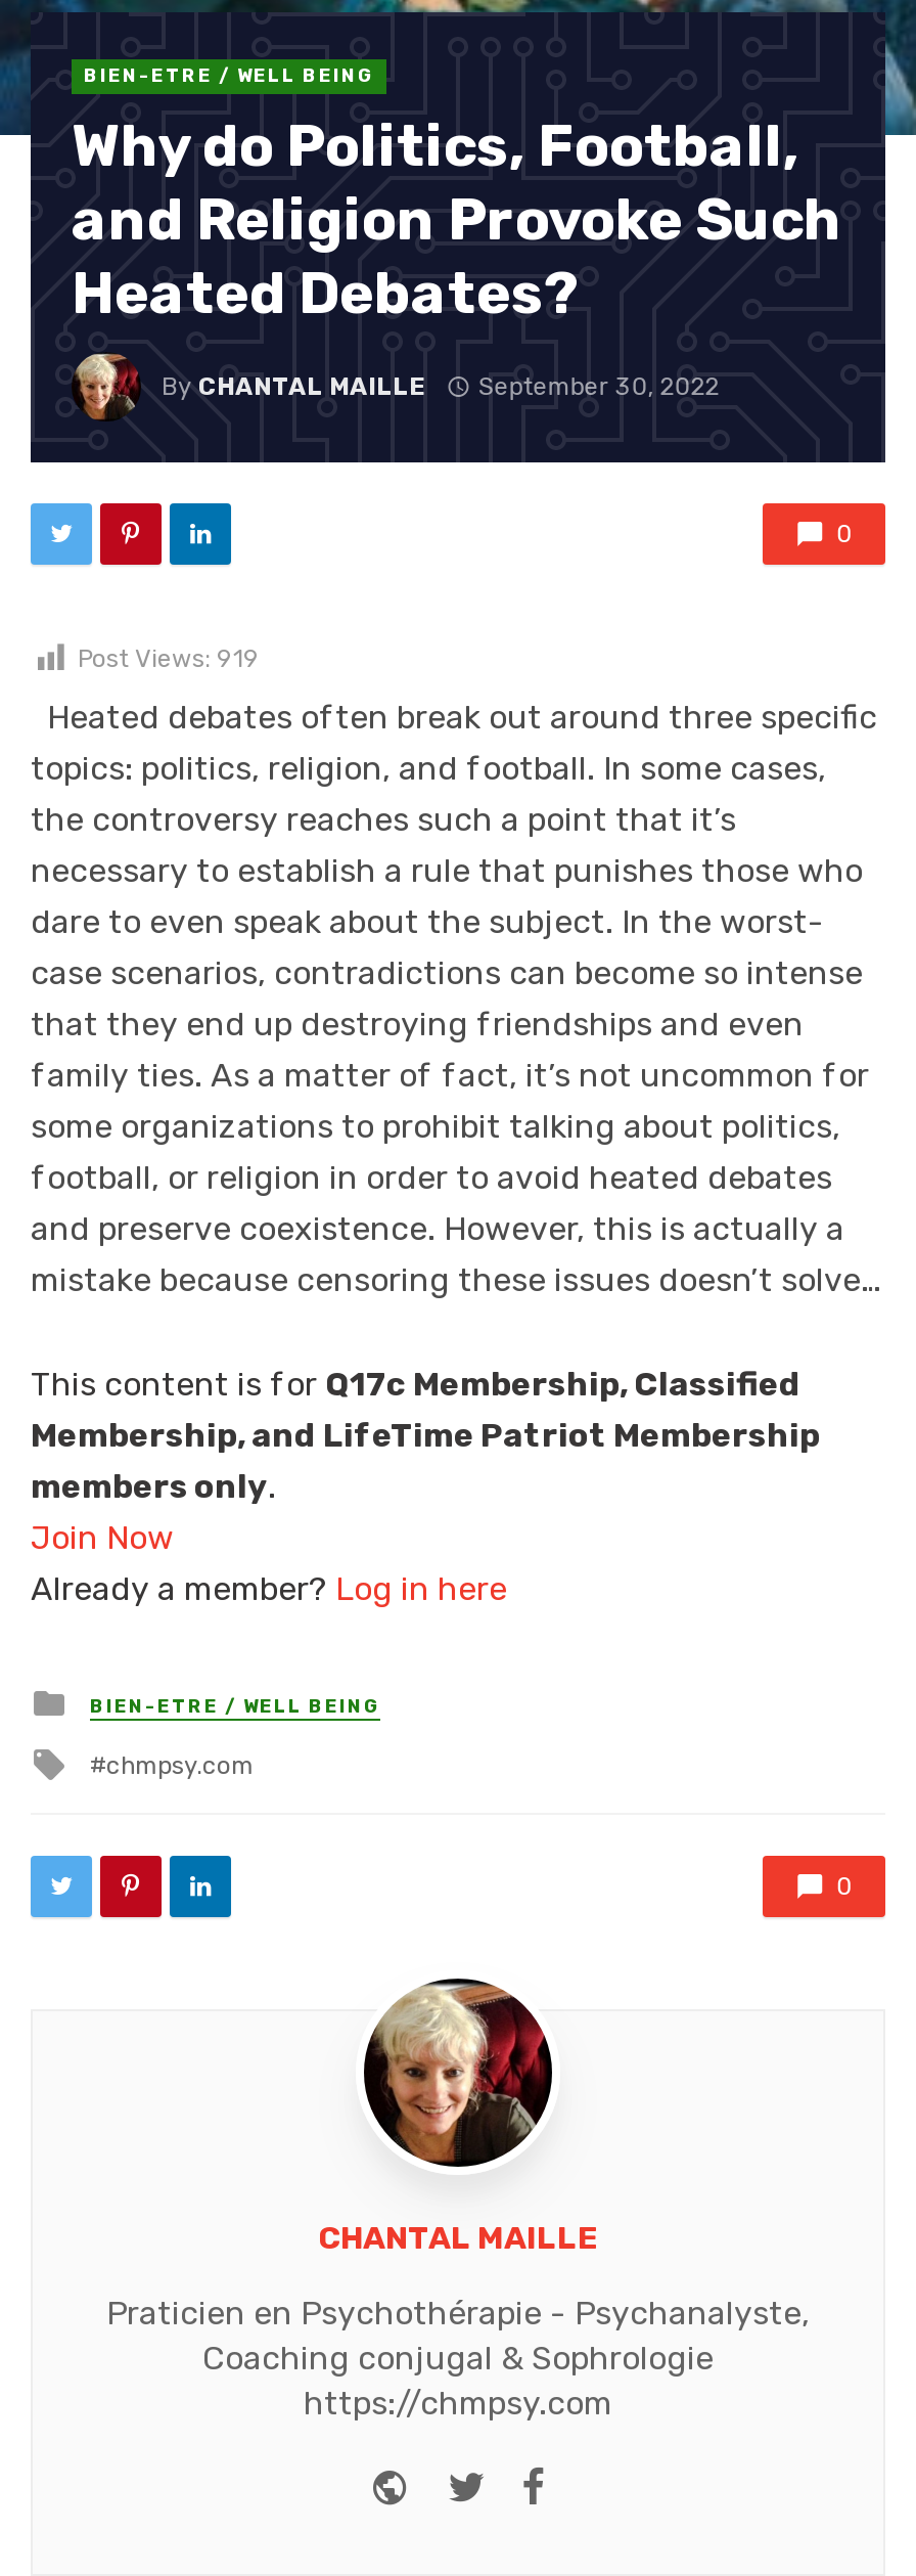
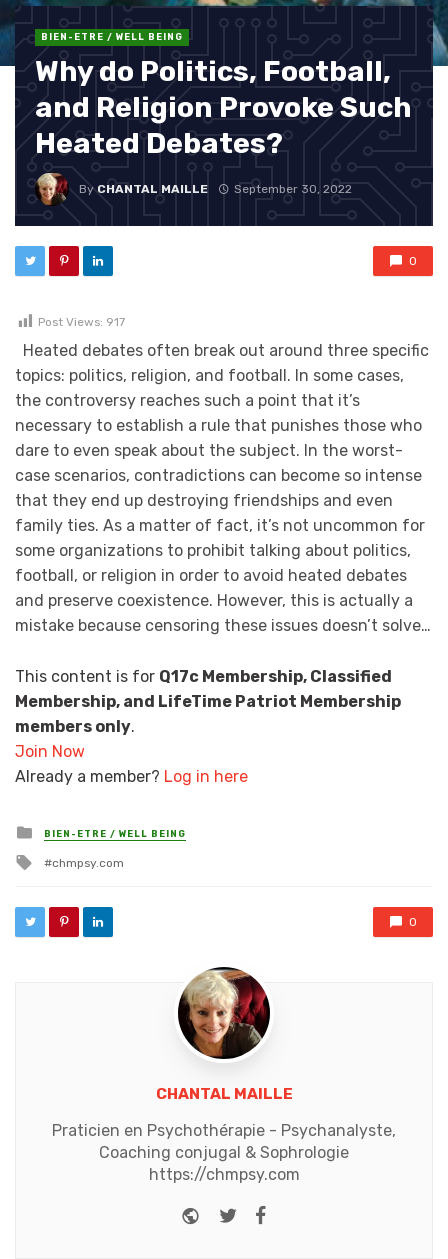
- Post Views: 919
+ Post Views: 917
